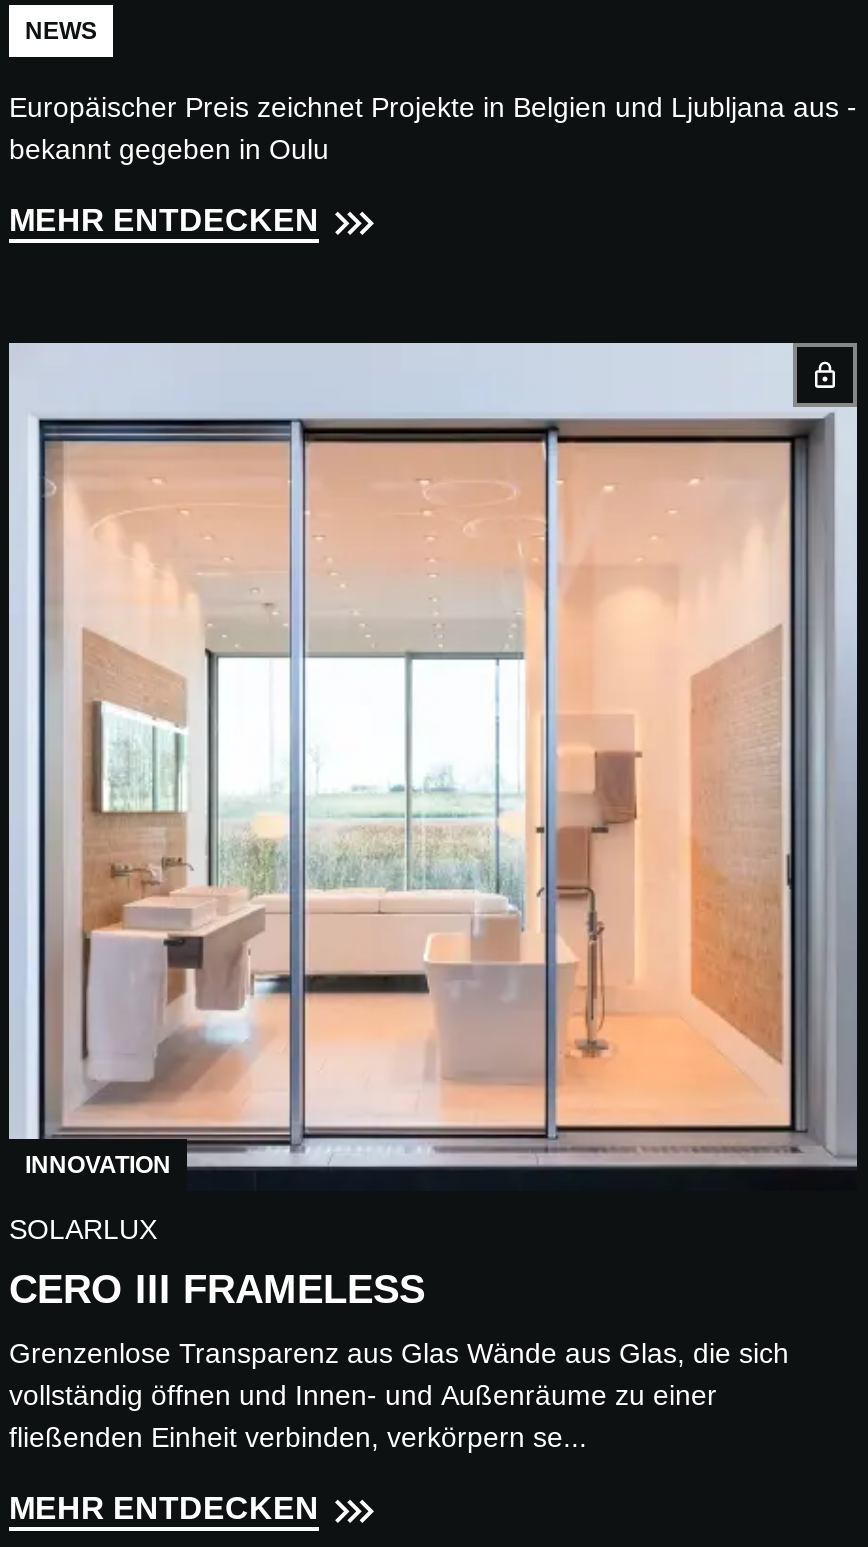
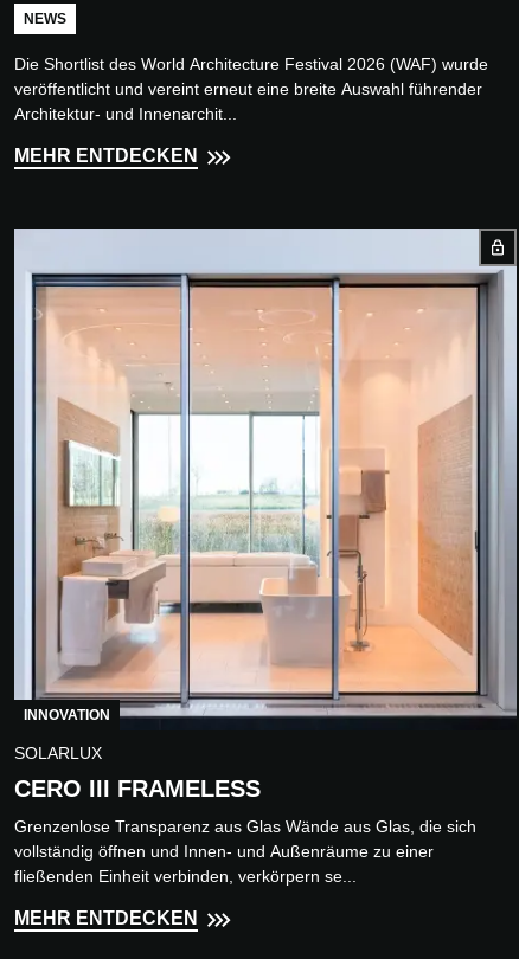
- Europäischer Preis zeichnet Projekte in Belgien und Ljubljana aus -
- bekannt gegeben in Oulu
+ Die Shortlist des World Architecture Festival 2026 (WAF) wurde
+ veröffentlicht und vereint erneut eine breite Auswahl führender
+ Architektur- und Innenarchit...
